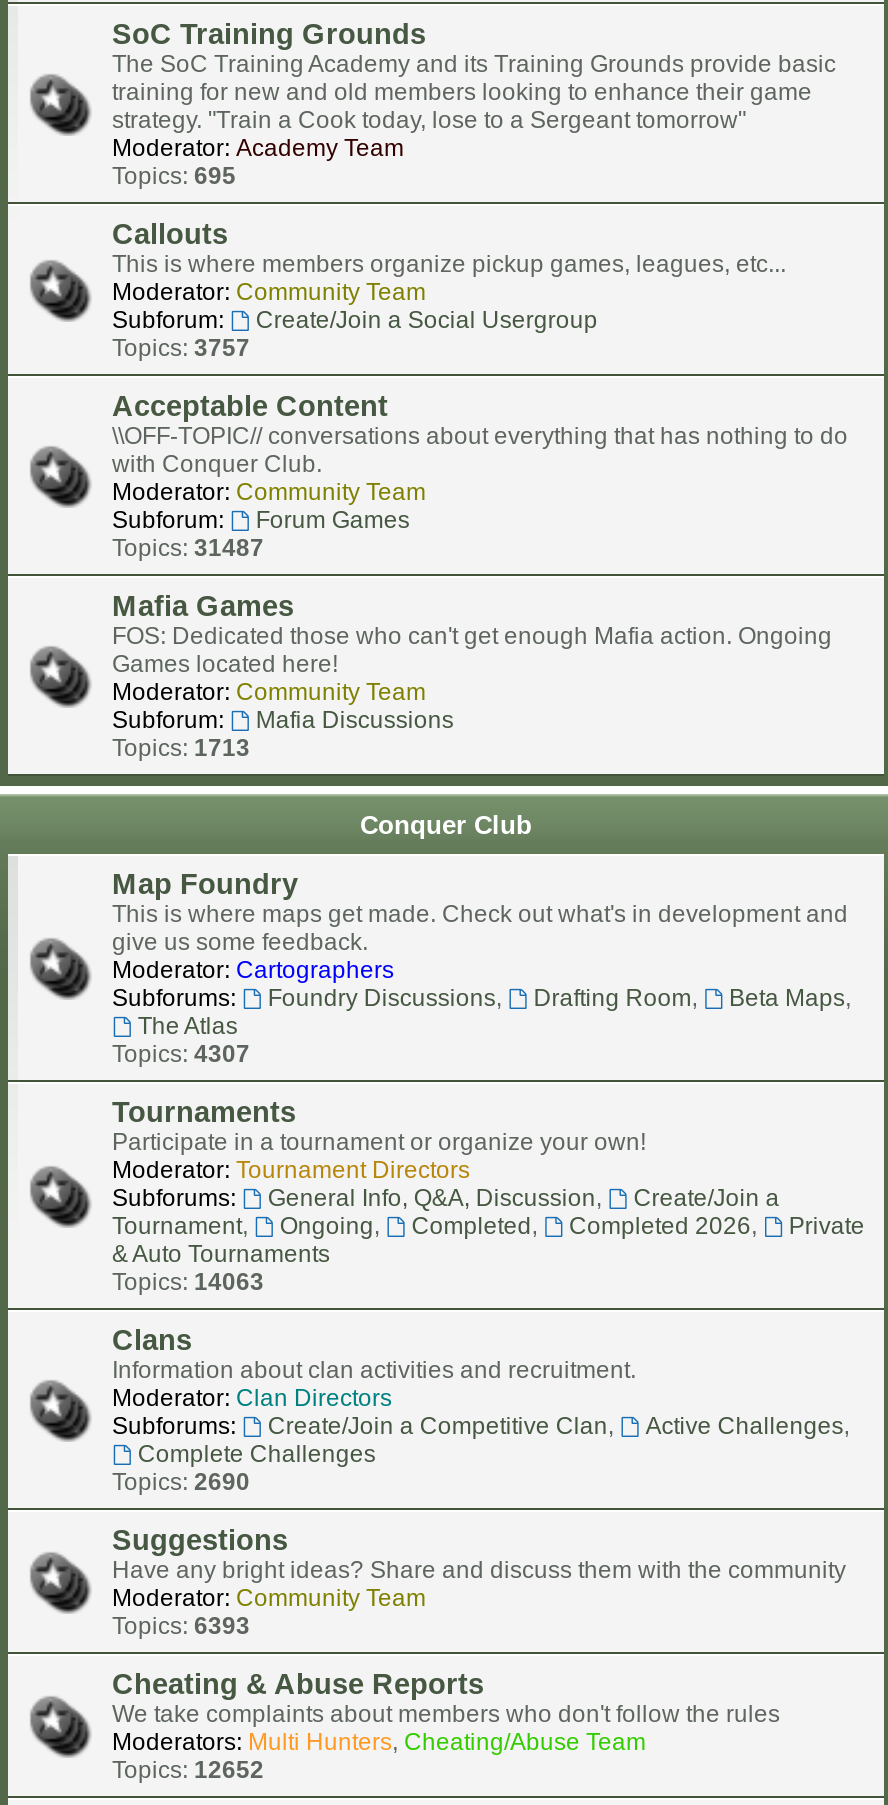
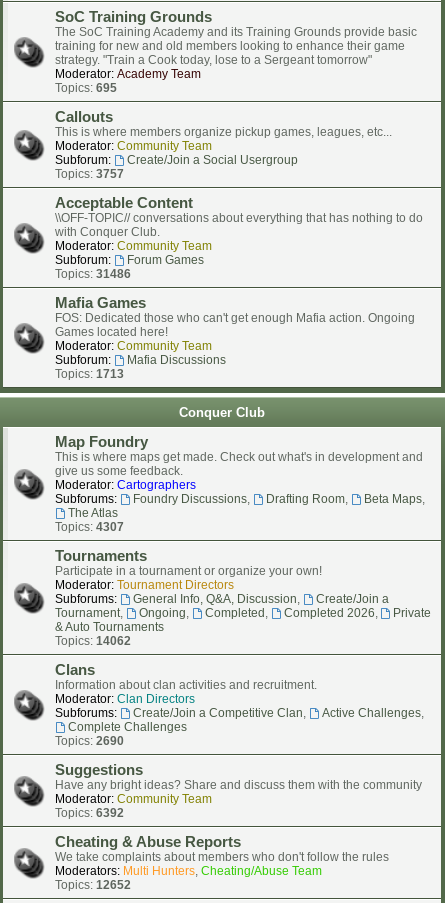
- Topics: 31487
+ Topics: 31486

- Topics: 14063
+ Topics: 14062

- Topics: 6393
+ Topics: 6392
